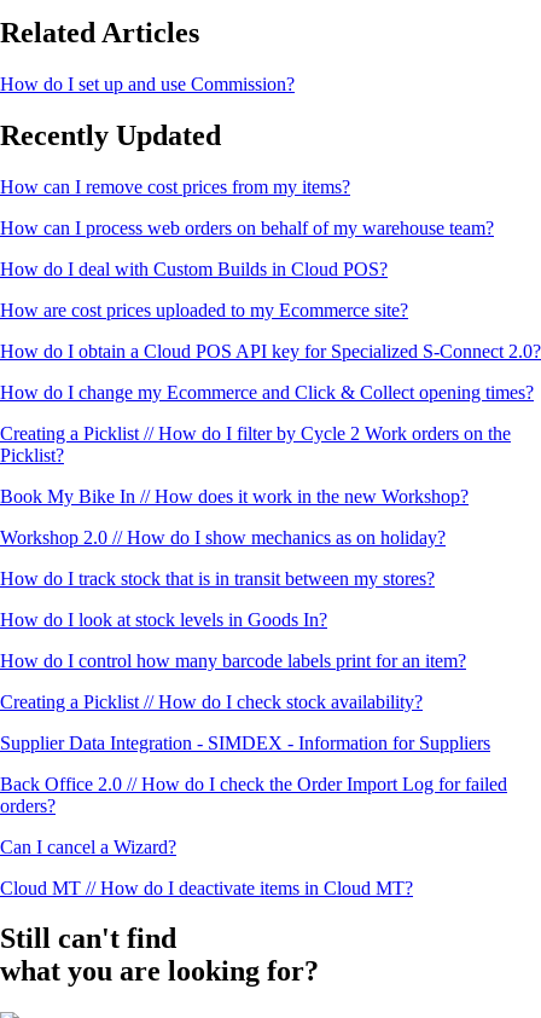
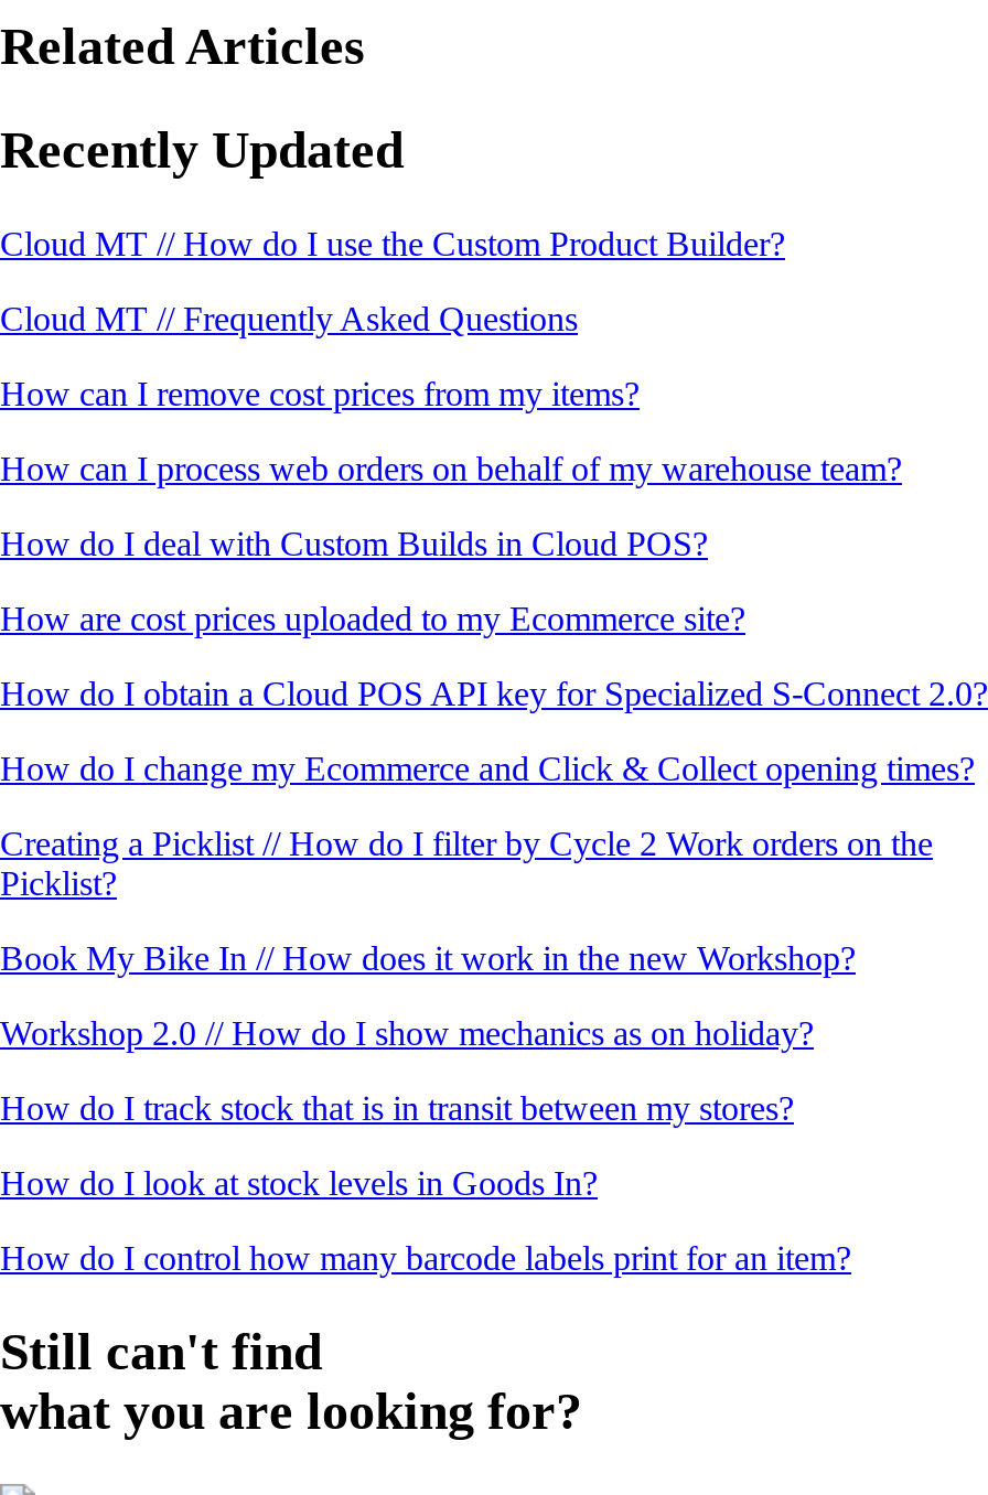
- How do I set up and use Commission?

+ Cloud MT // How do I use the Custom Product Builder?
+ Cloud MT // Frequently Asked Questions

moved down: How can I remove cost prices from my items? | How can I process web orders on behalf of my warehouse team? | How do I deal with Custom Builds in Cloud POS? | ... | How do I look at stock levels in Goods In? | How do I control how many barcode labels print for an item?

- Creating a Picklist // How do I check stock availability?
- Supplier Data Integration - SIMDEX - Information for Suppliers
- Back Office 2.0 // How do I check the Order Import Log for failed
- orders?
- Can I cancel a Wizard?
- Cloud MT // How do I deactivate items in Cloud MT?
